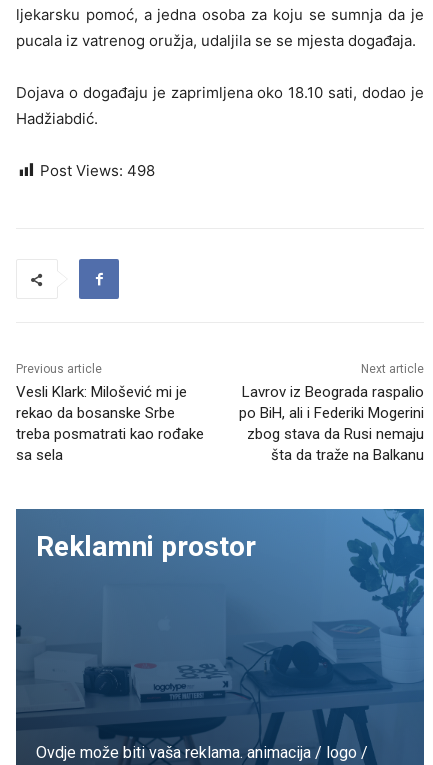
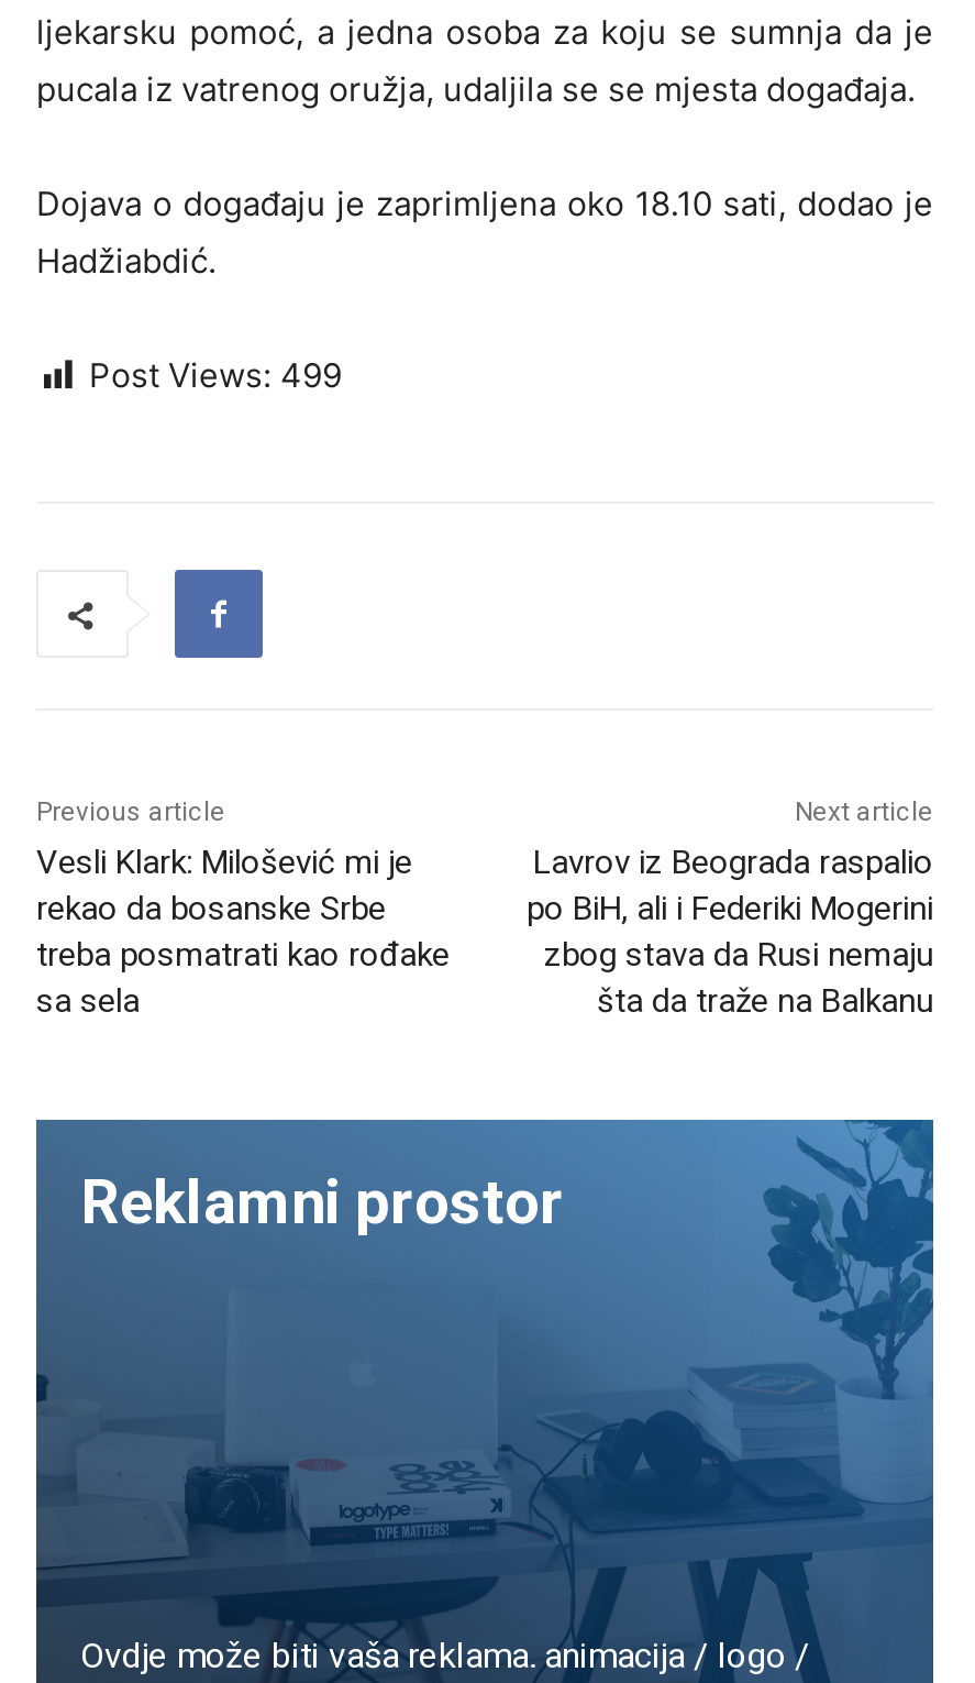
- Post Views: 498
+ Post Views: 499
